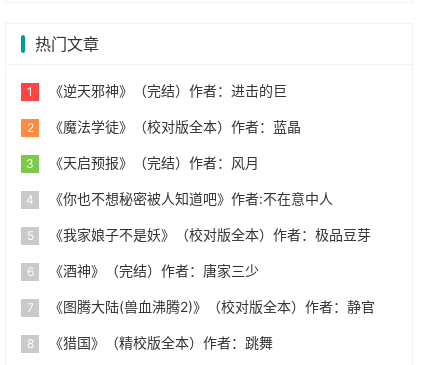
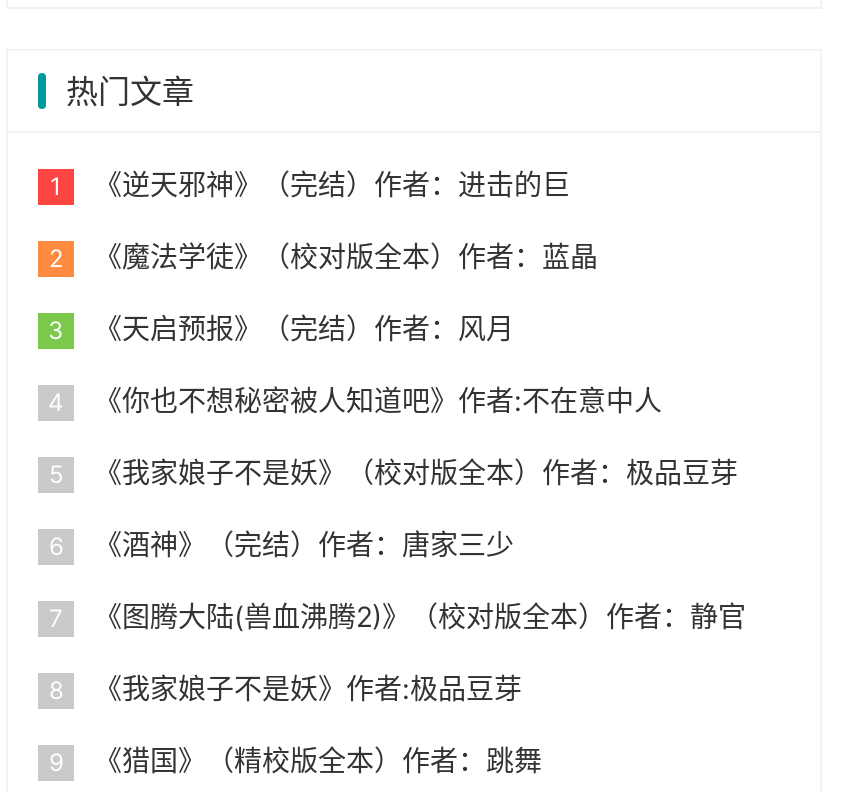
+ 《我家娘子不是妖》作者:极品豆芽
